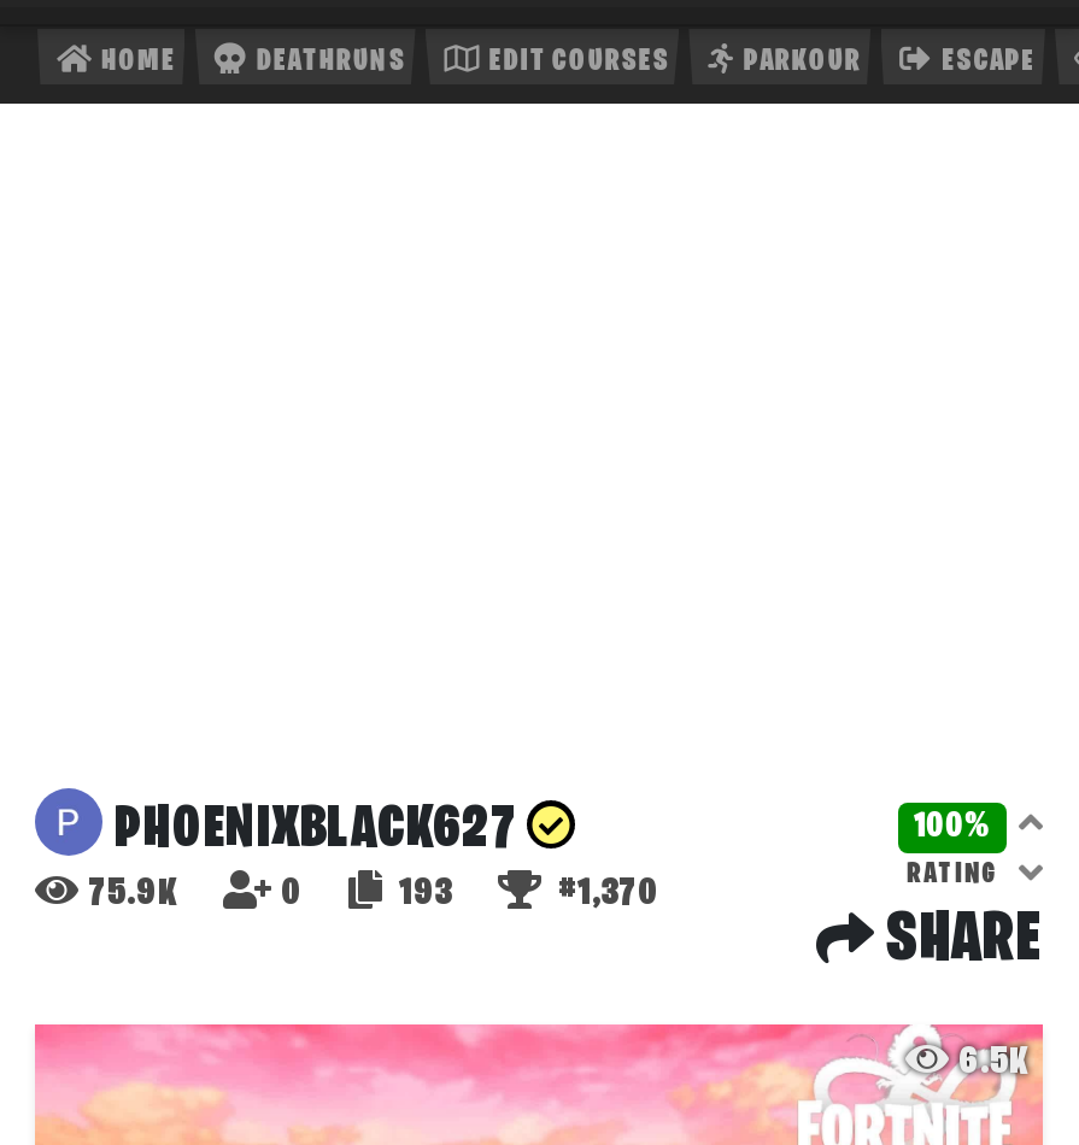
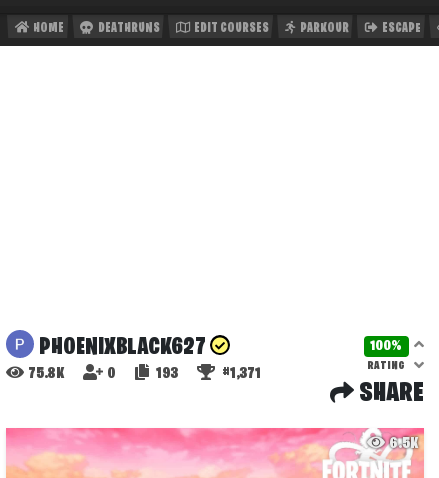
- 75.9K
+ 75.8K

- #1,370
+ #1,371
